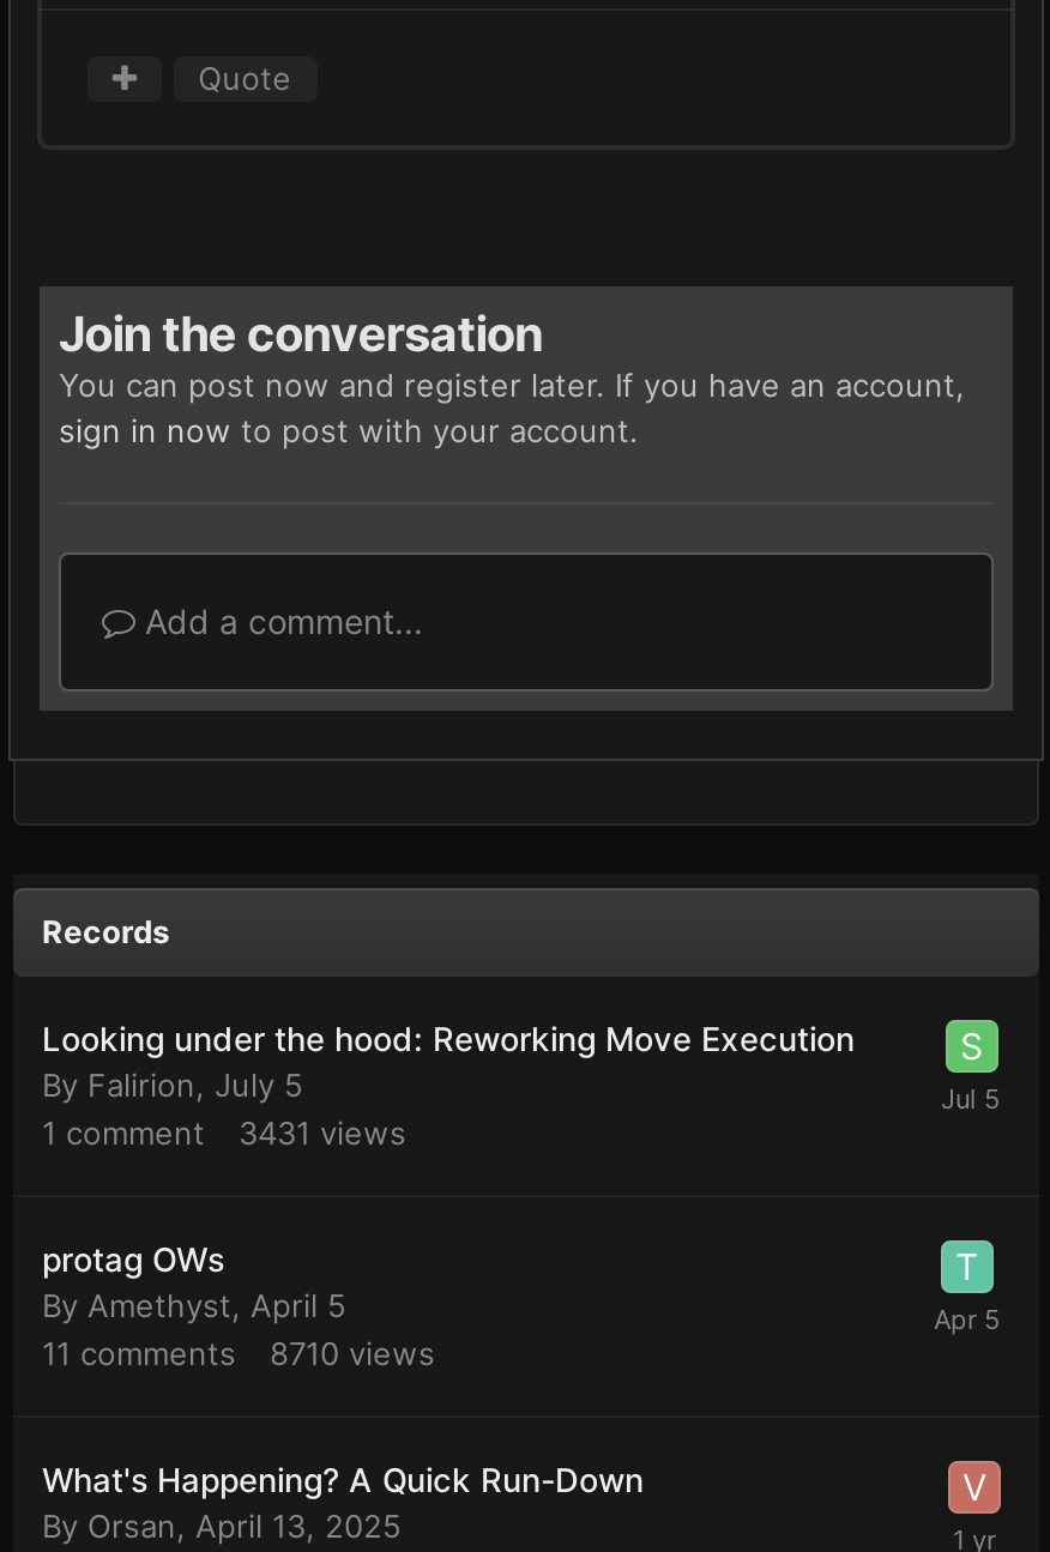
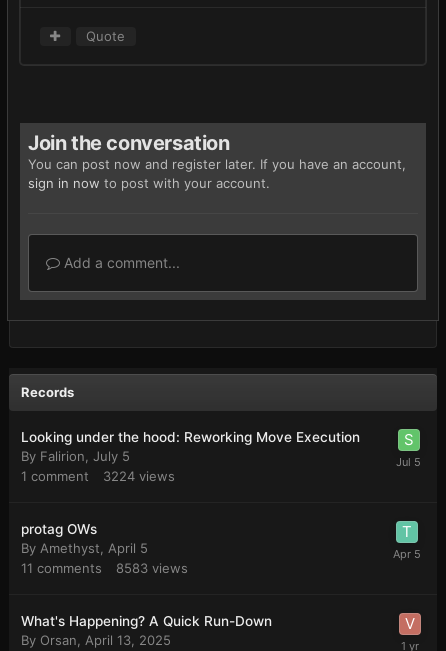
- 1 comment 3431 views
+ 1 comment 3224 views

- 11 comments 8710 views
+ 11 comments 8583 views
